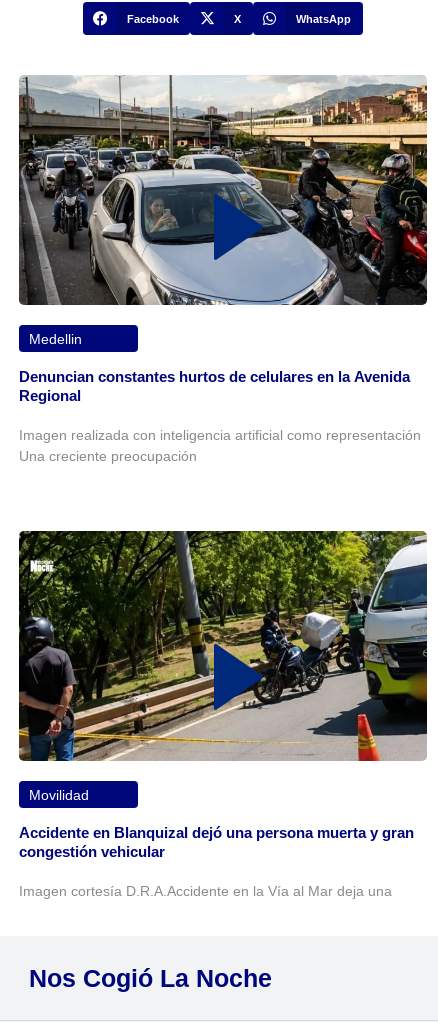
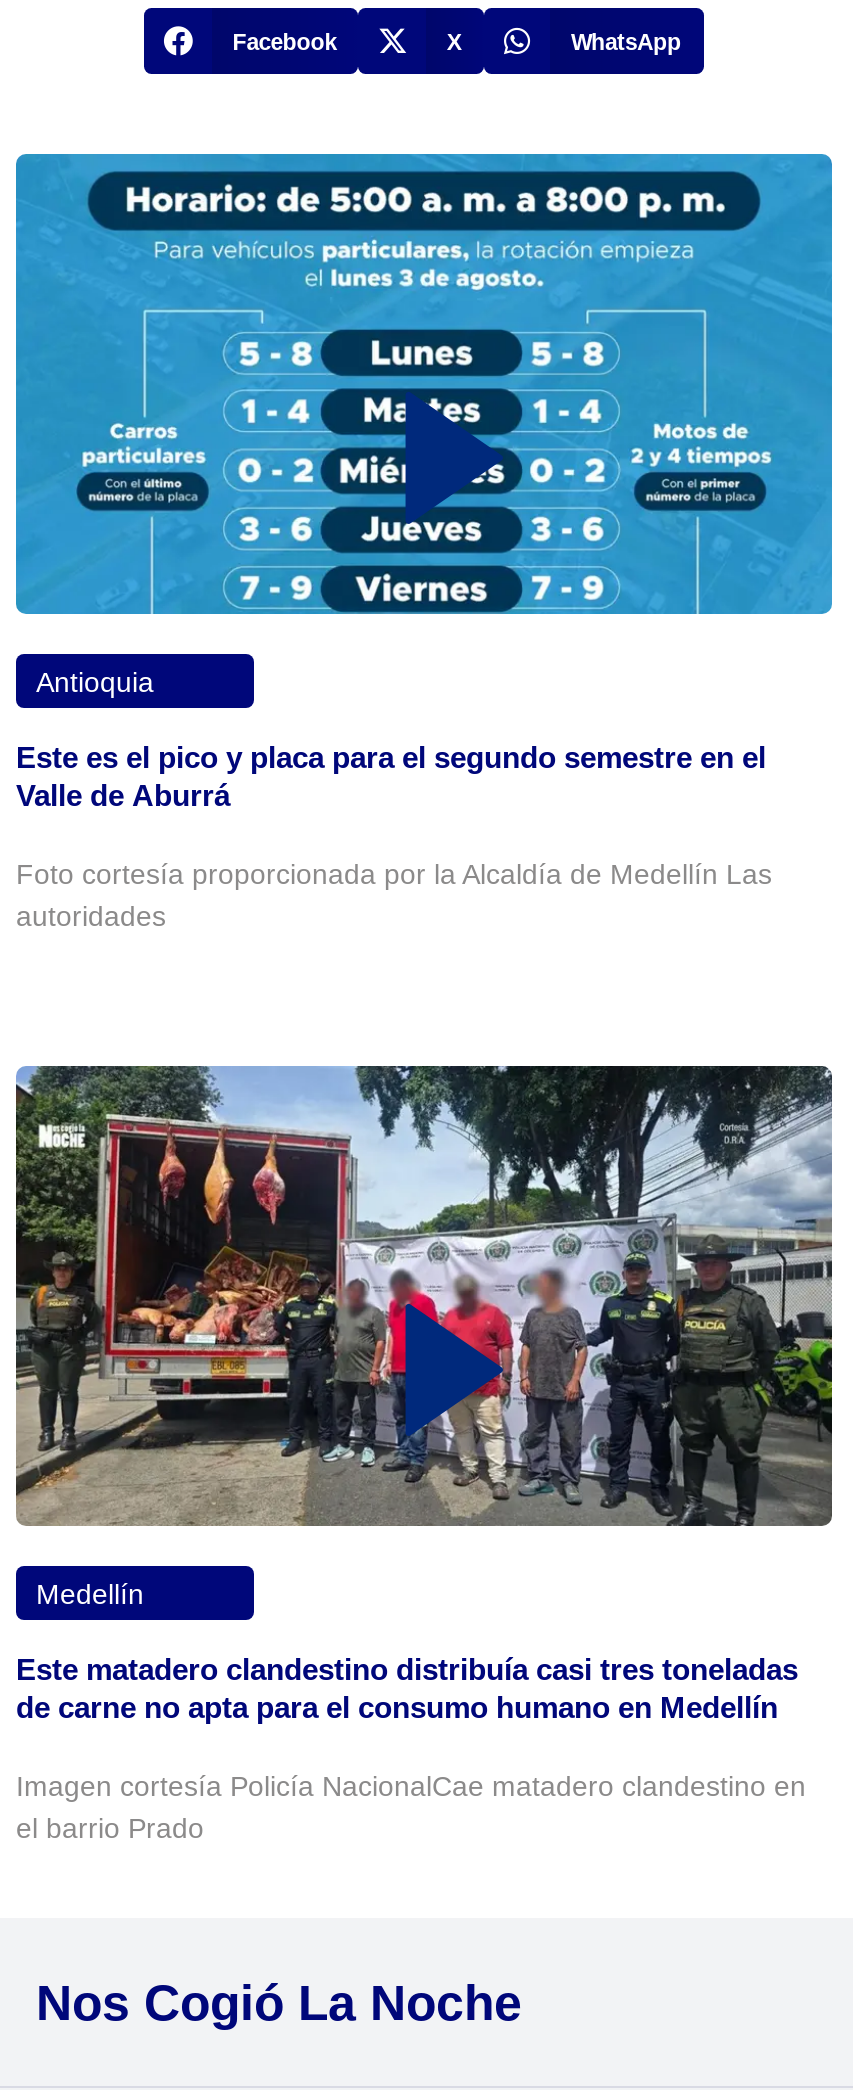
- [image]
- Medellin
+ [image]
+ Antioquia

- Denuncian constantes hurtos de celulares en la Avenida
- Regional
+ Este es el pico y placa para el segundo semestre en el
+ Valle de Aburrá

- Imagen realizada con inteligencia artificial como representación
- Una creciente preocupación
+ Foto cortesía proporcionada por la Alcaldía de Medellín Las
+ autoridades

- [image]
- Movilidad
+ [image]
+ Medellín

- Accidente en Blanquizal dejó una persona muerta y gran
- congestión vehicular
+ Este matadero clandestino distribuía casi tres toneladas
+ de carne no apta para el consumo humano en Medellín

- Imagen cortesía D.R.A.Accidente en la Vía al Mar deja una
+ Imagen cortesía Policía NacionalCae matadero clandestino en
+ el barrio Prado
